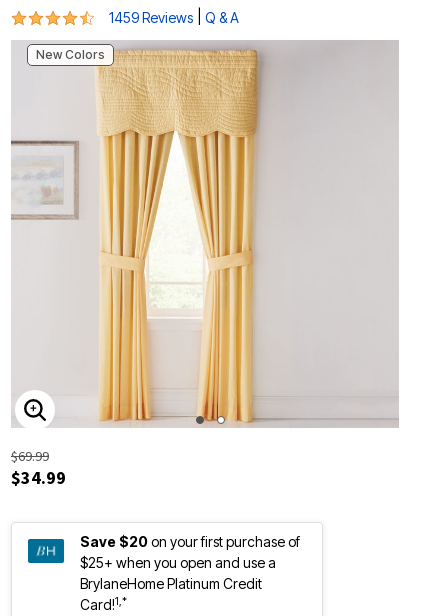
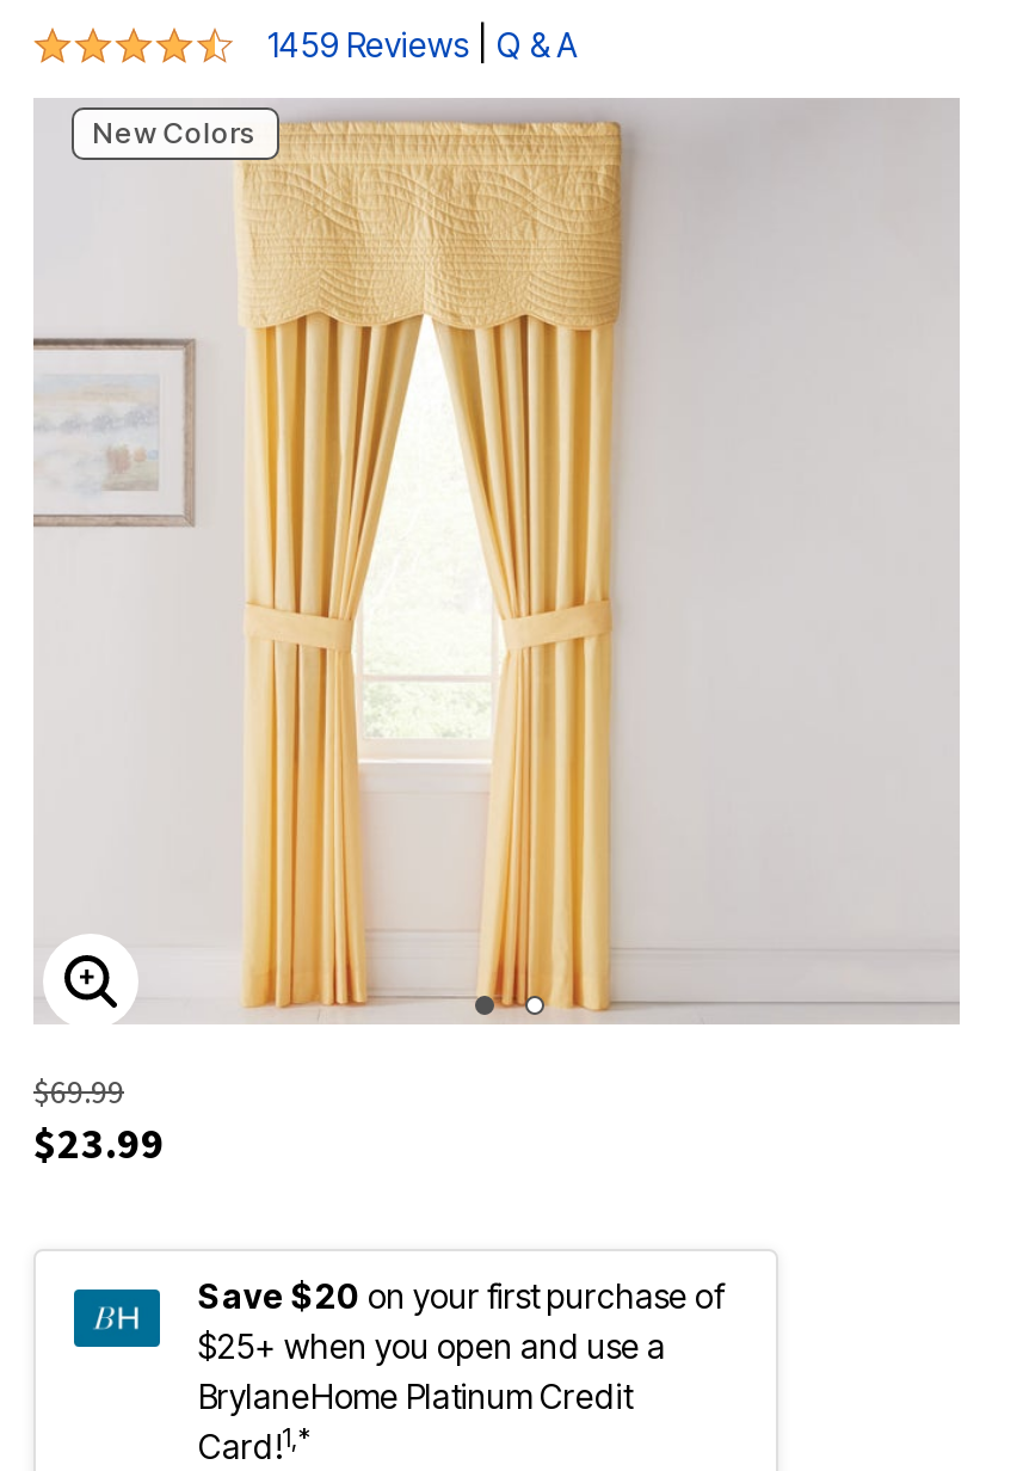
- $34.99
+ $23.99
